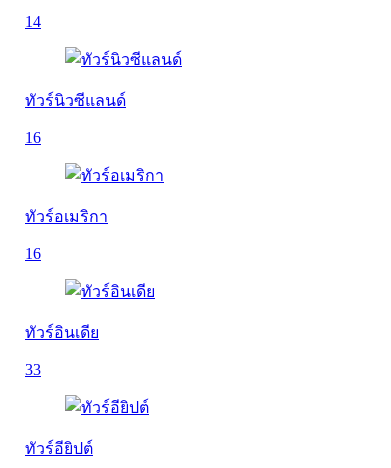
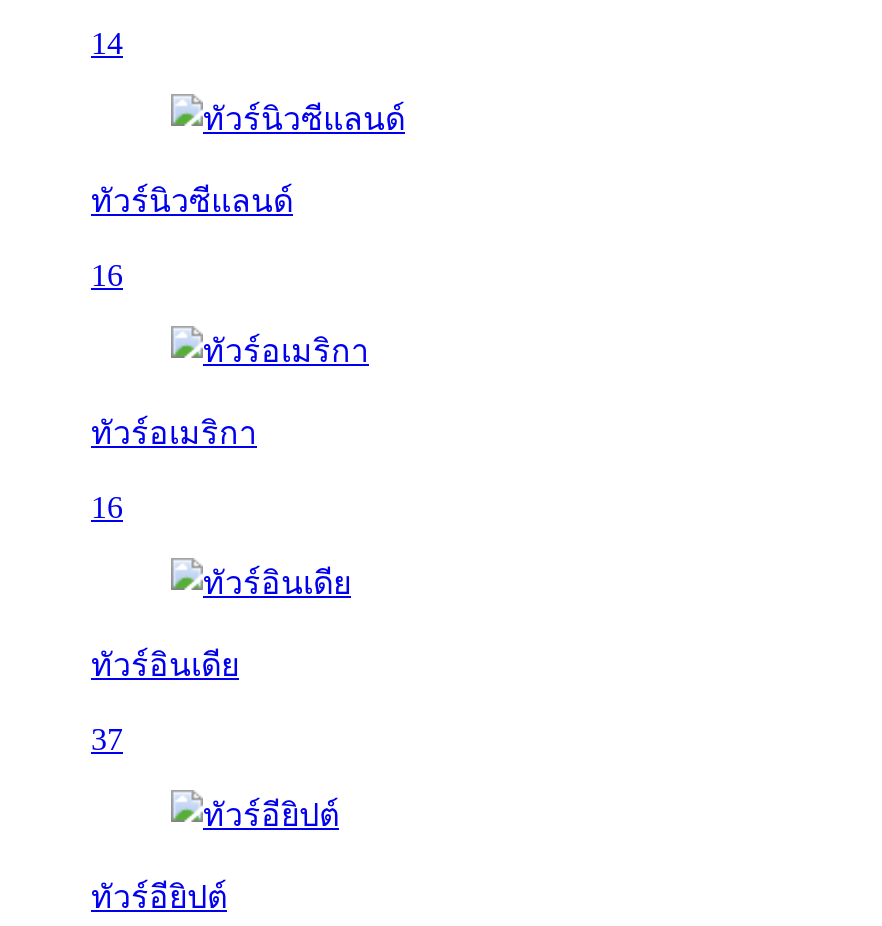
- 33
+ 37
